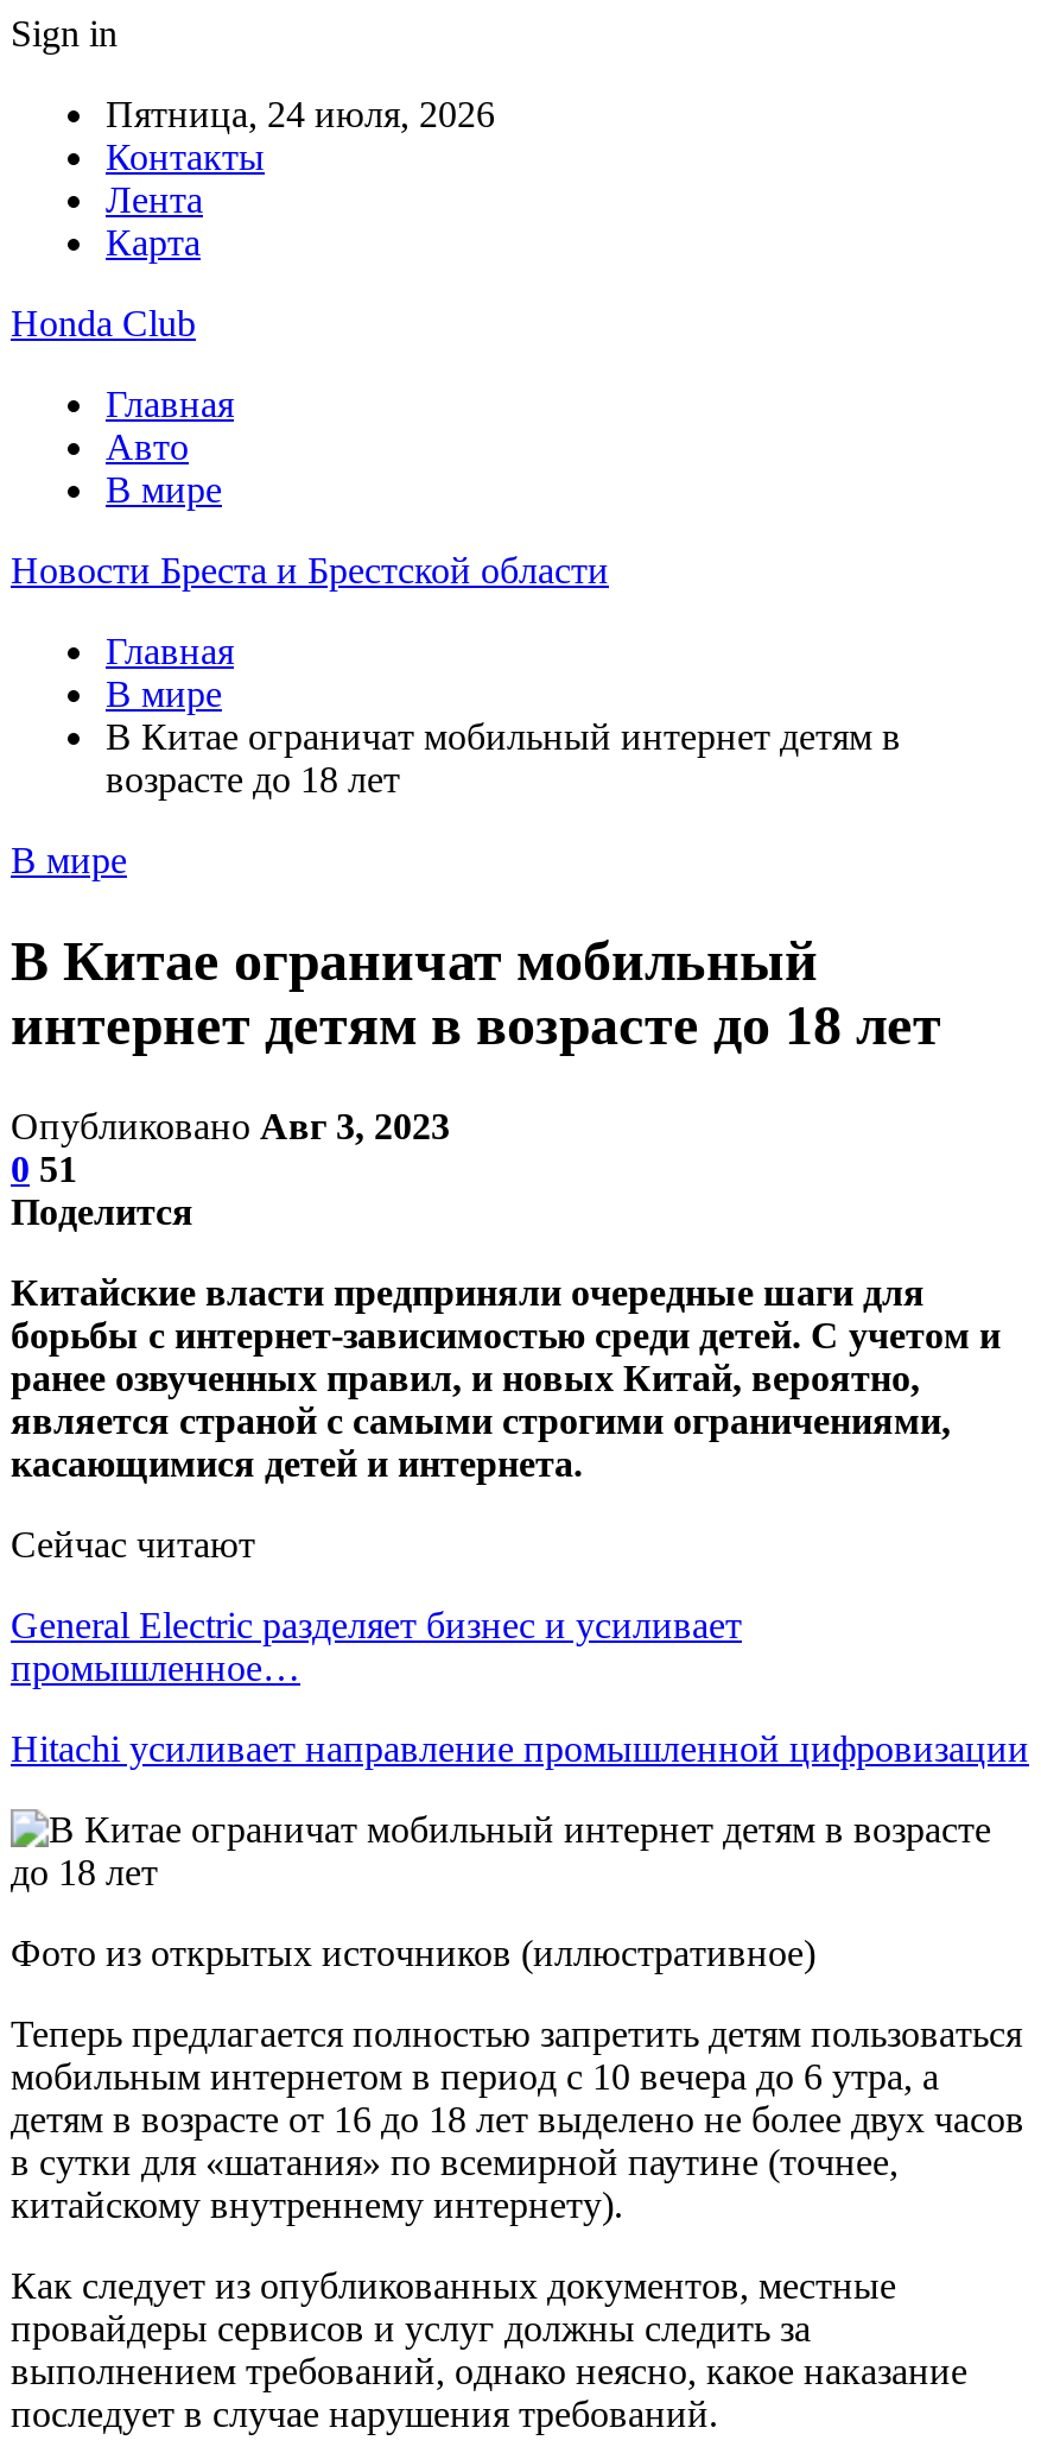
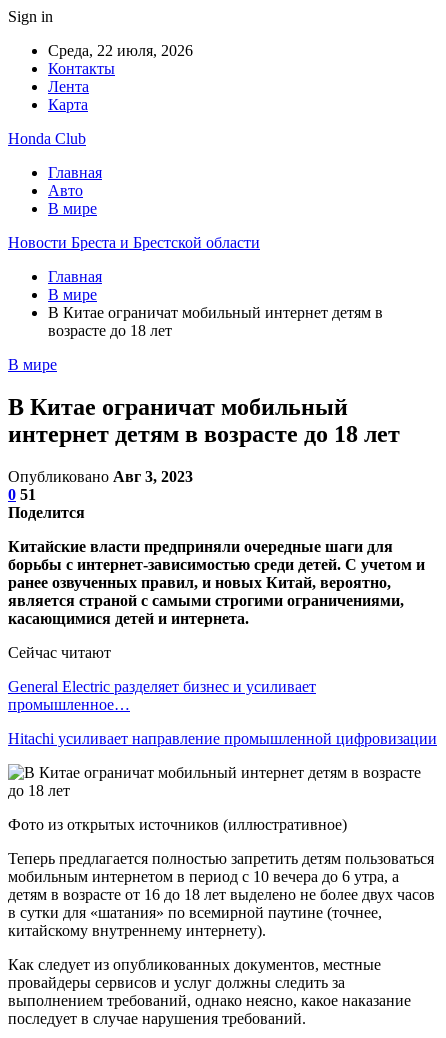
- Пятница, 24 июля, 2026
+ Среда, 22 июля, 2026
